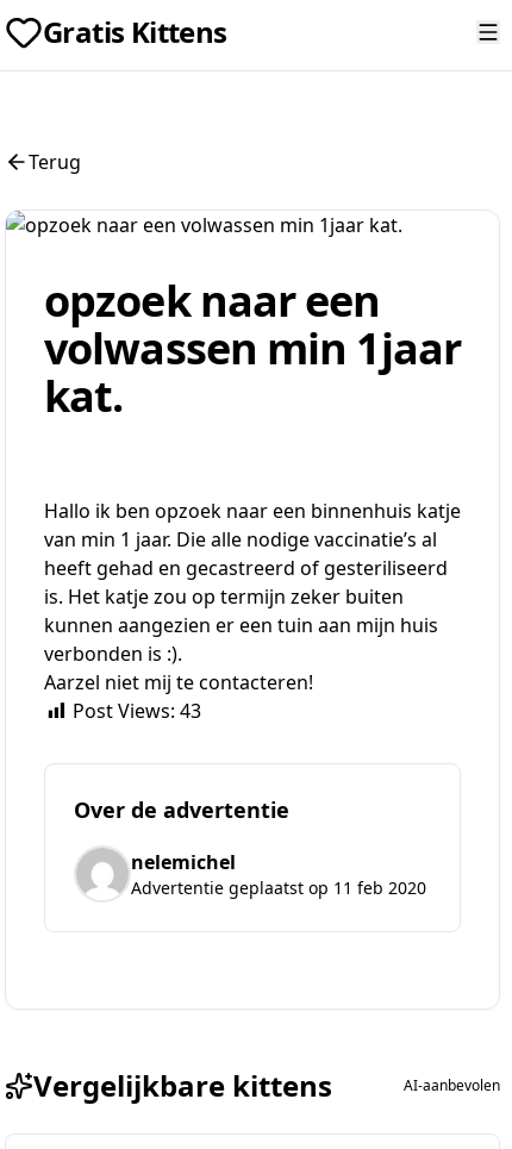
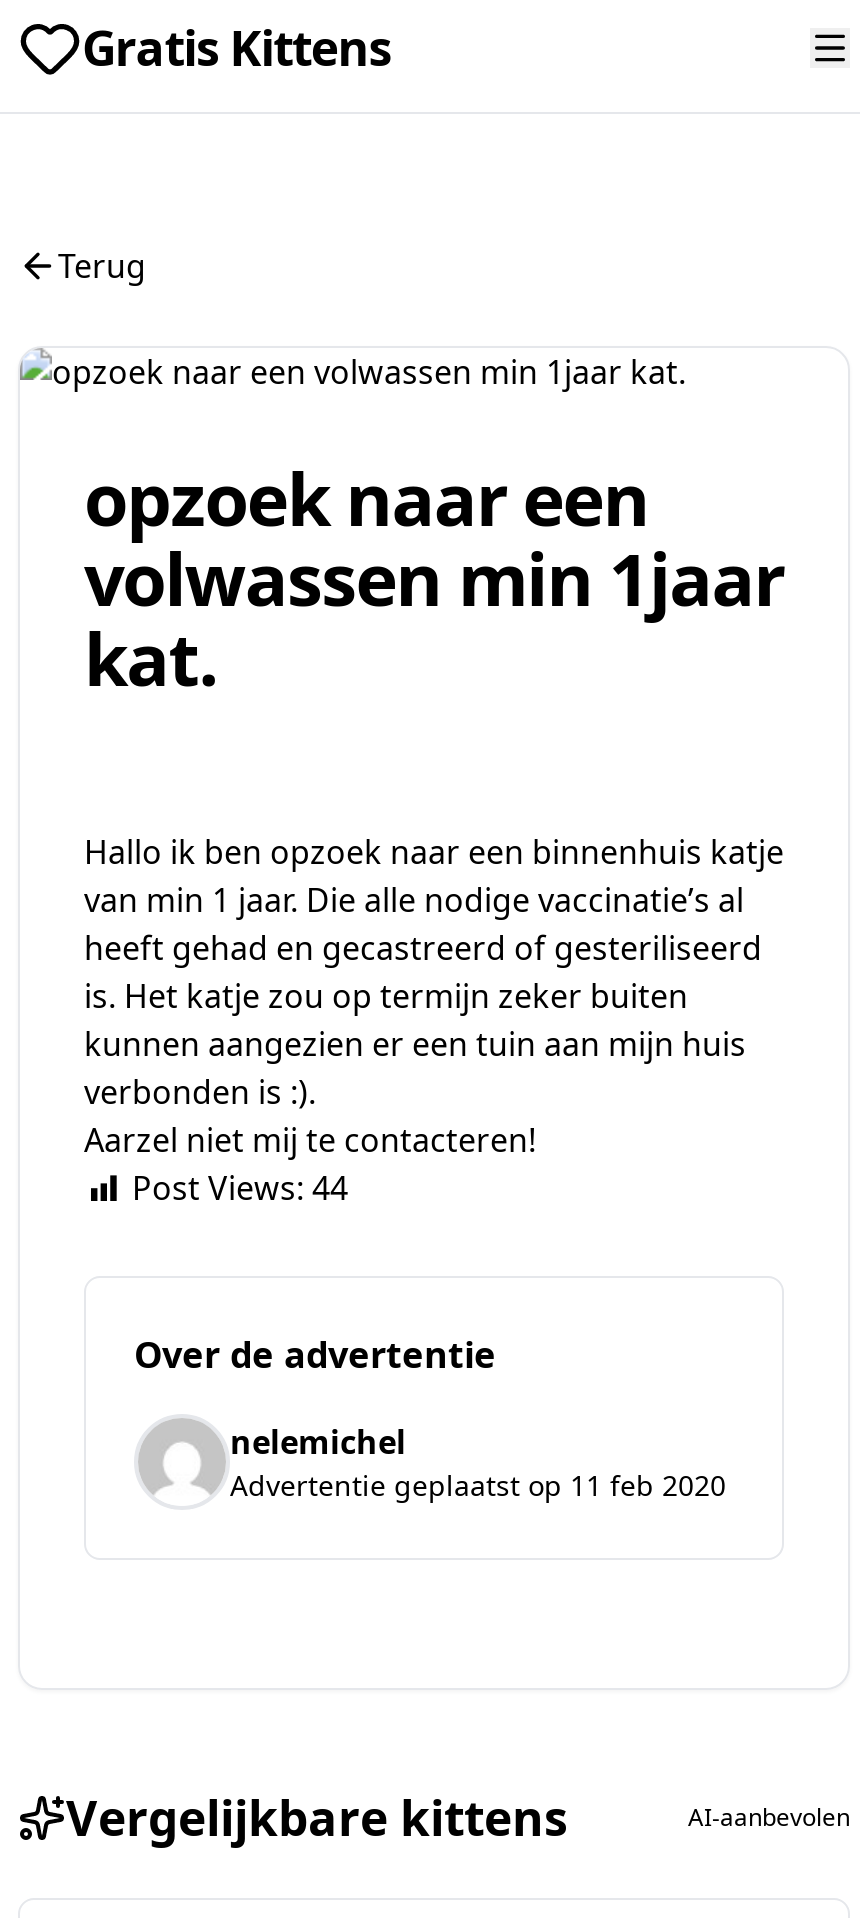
- Post Views: 43
+ Post Views: 44
